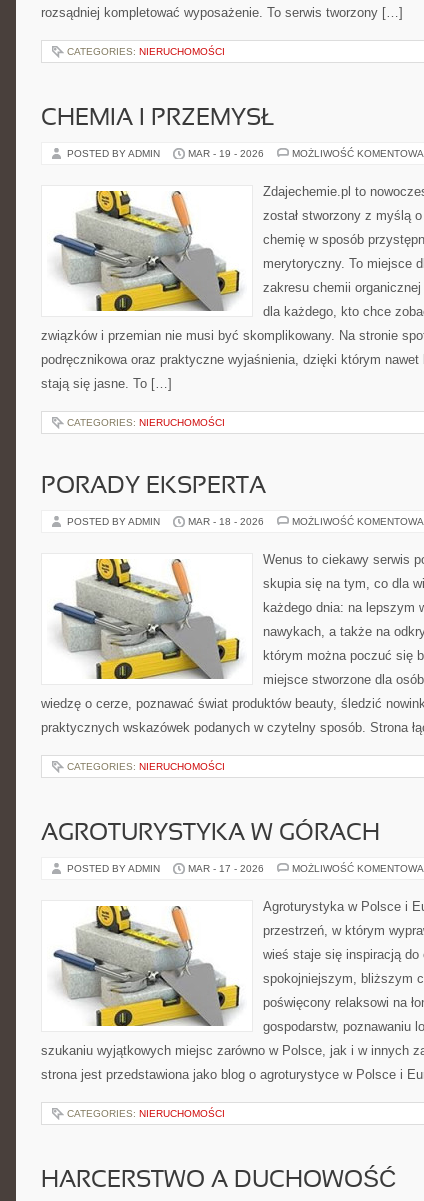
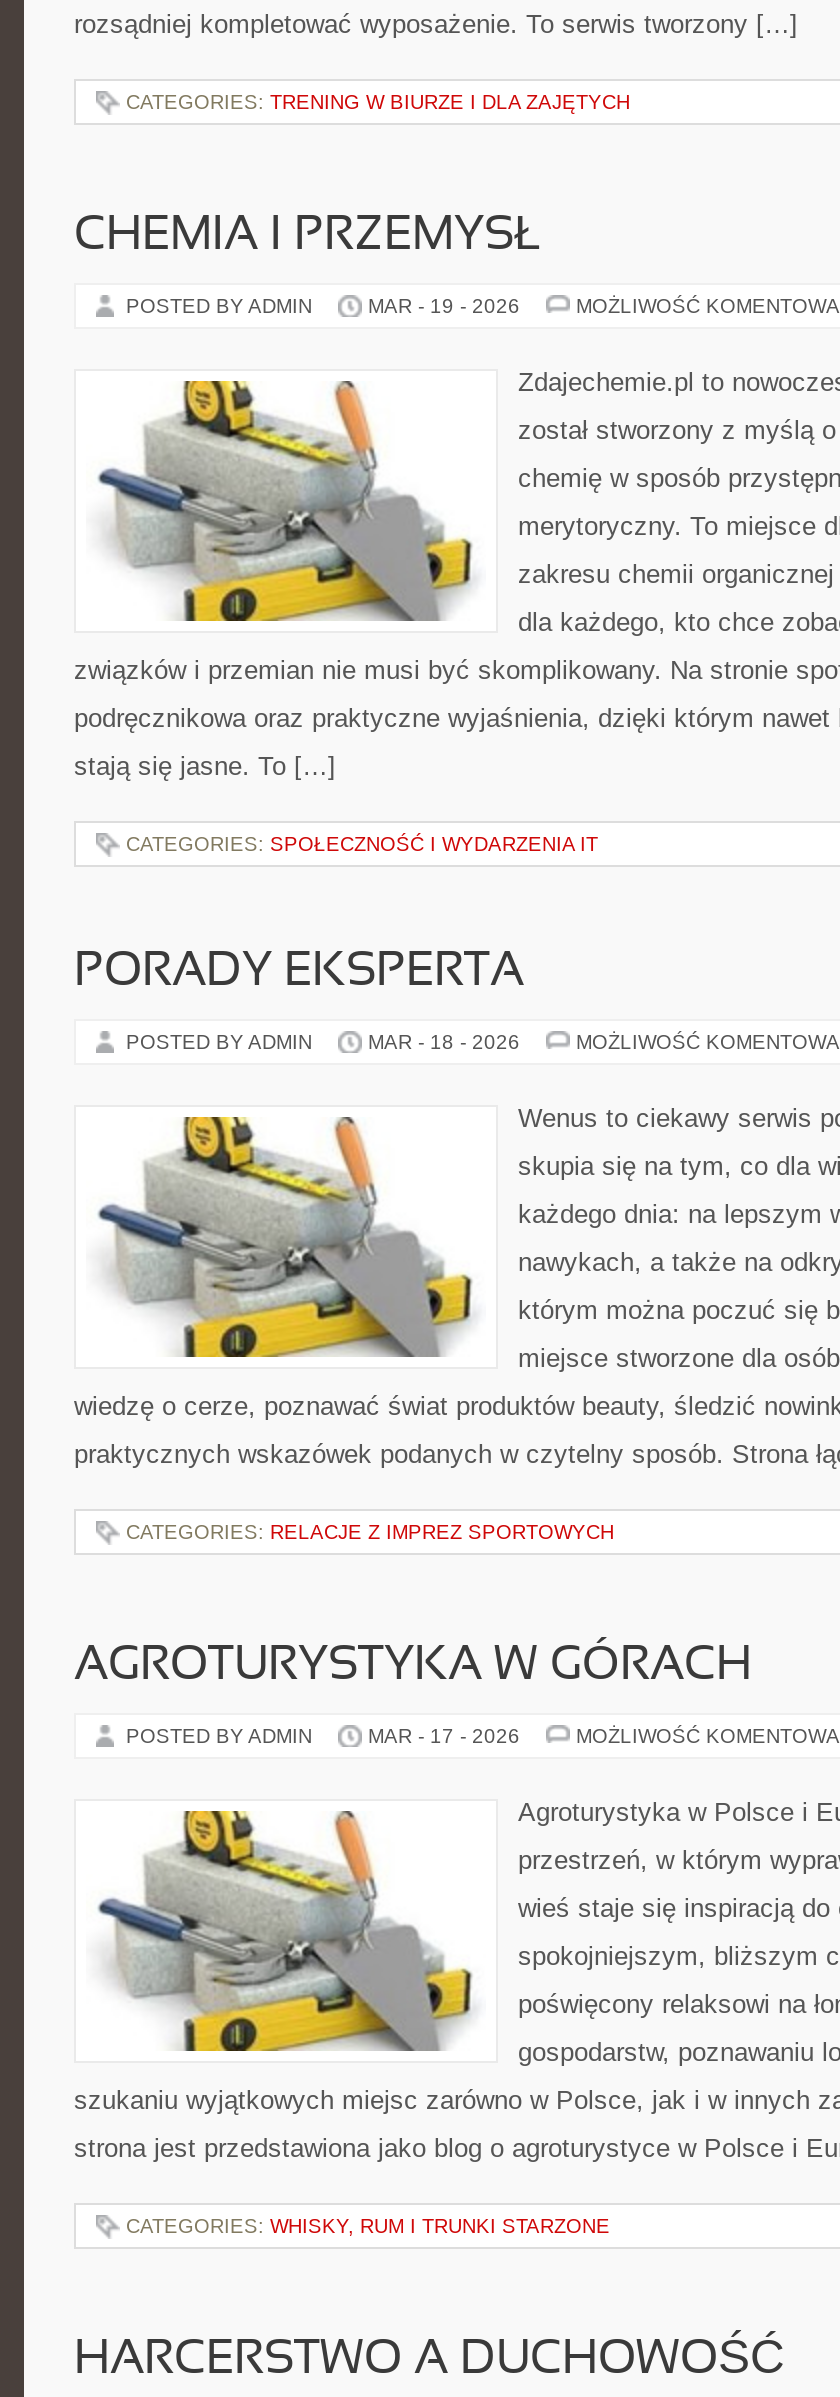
- CATEGORIES: NIERUCHOMOŚCI
+ CATEGORIES: TRENING W BIURZE I DLA ZAJĘTYCH

- CATEGORIES: NIERUCHOMOŚCI
+ CATEGORIES: SPOŁECZNOŚĆ I WYDARZENIA IT

- CATEGORIES: NIERUCHOMOŚCI
+ CATEGORIES: RELACJE Z IMPREZ SPORTOWYCH

- CATEGORIES: NIERUCHOMOŚCI
+ CATEGORIES: WHISKY, RUM I TRUNKI STARZONE
